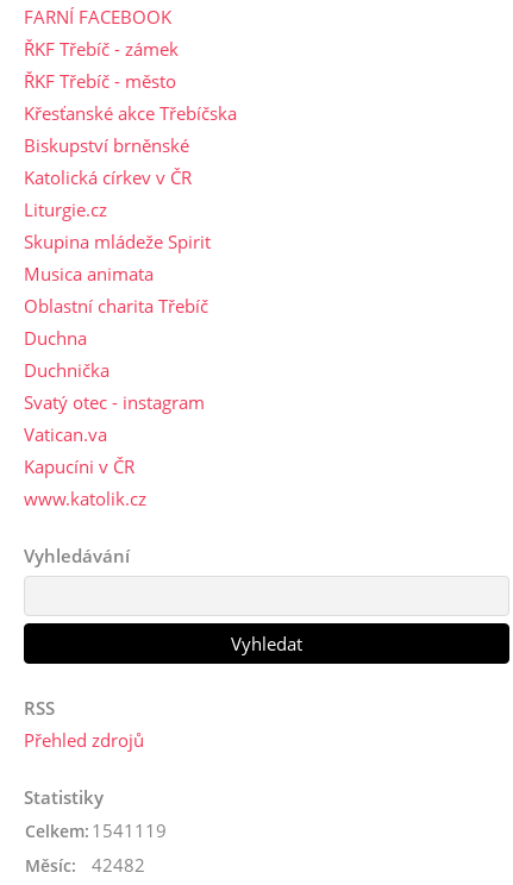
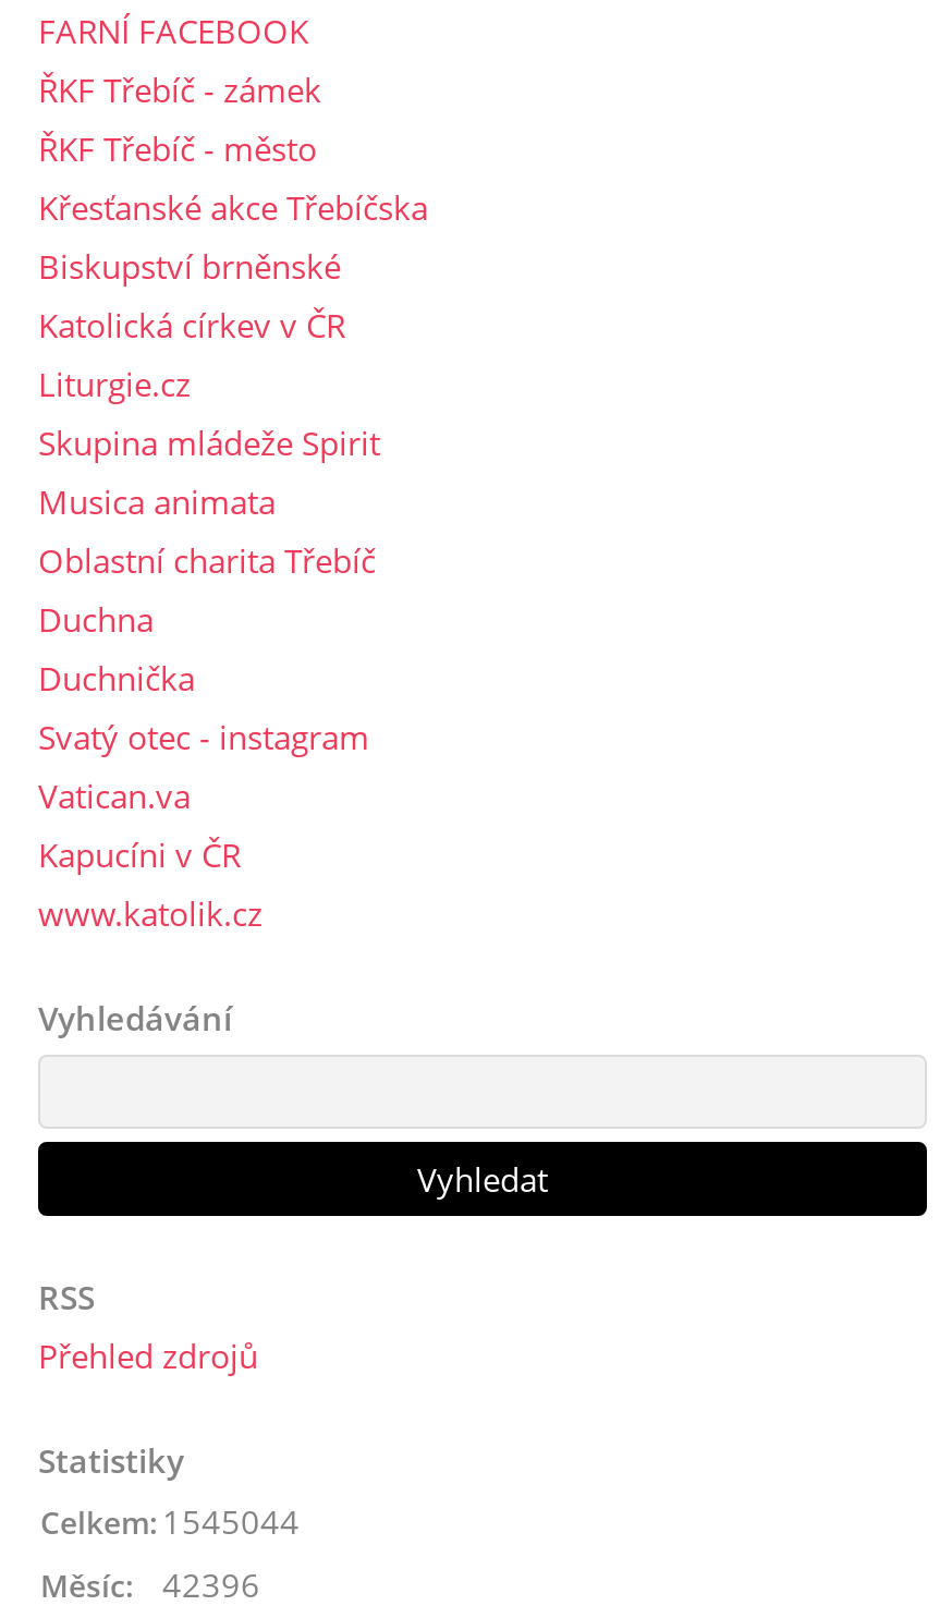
- Celkem: 1541119
+ Celkem: 1545044

- Měsíc: 42482
+ Měsíc: 42396
